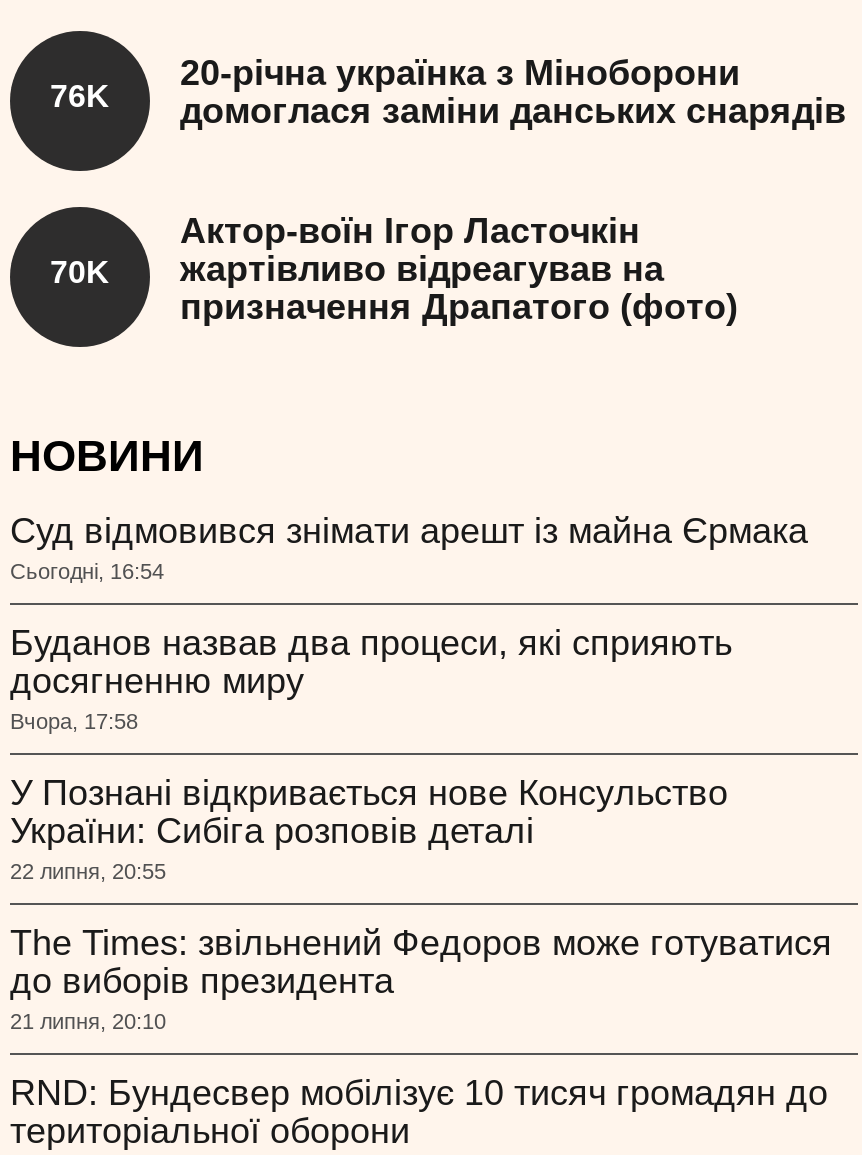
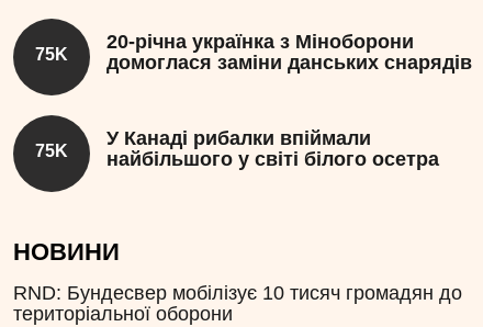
- 76K
+ 75K

- Актор-воїн Ігор Ласточкін
- жартівливо відреагував на
- призначення Драпатого (фото)
+ У Канаді рибалки впіймали
+ найбільшого у світі білого осетра

- 70K
+ 75K

- Суд відмовився знімати арешт із майна Єрмака
- Сьогодні, 16:54
- Буданов назвав два процеси, які сприяють
- досягненню миру
- Вчора, 17:58
- У Познані відкривається нове Консульство
- України: Сибіга розповів деталі
- 22 липня, 20:55
- The Times: звільнений Федоров може готуватися
- до виборів президента
- 21 липня, 20:10
